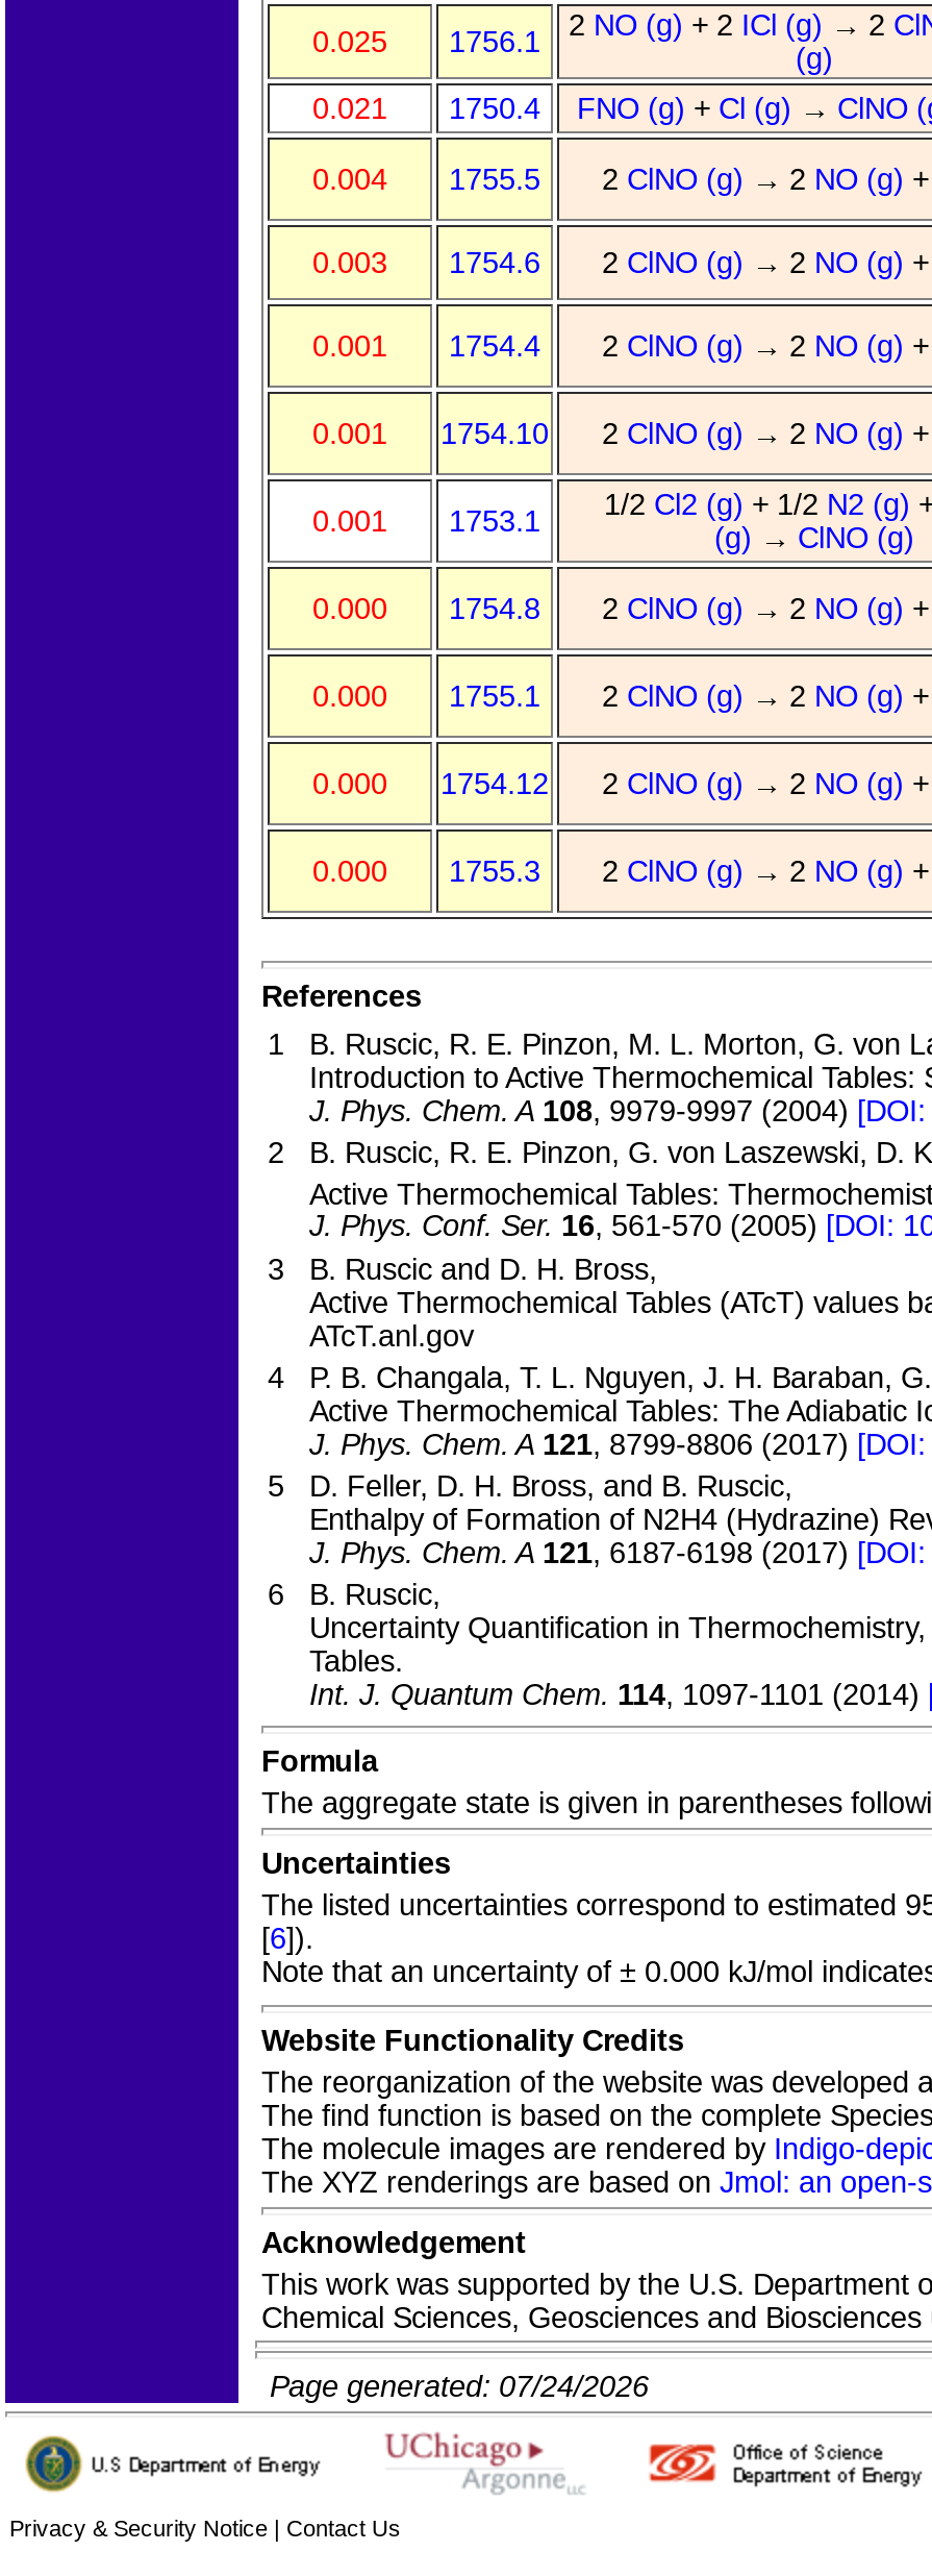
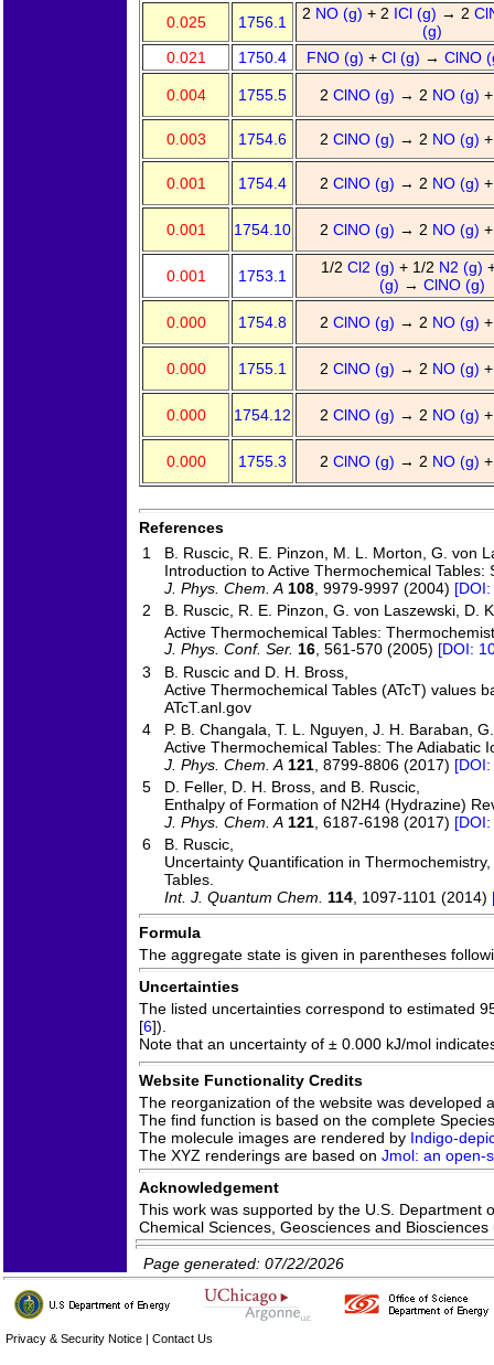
- Page generated: 07/24/2026
+ Page generated: 07/22/2026
